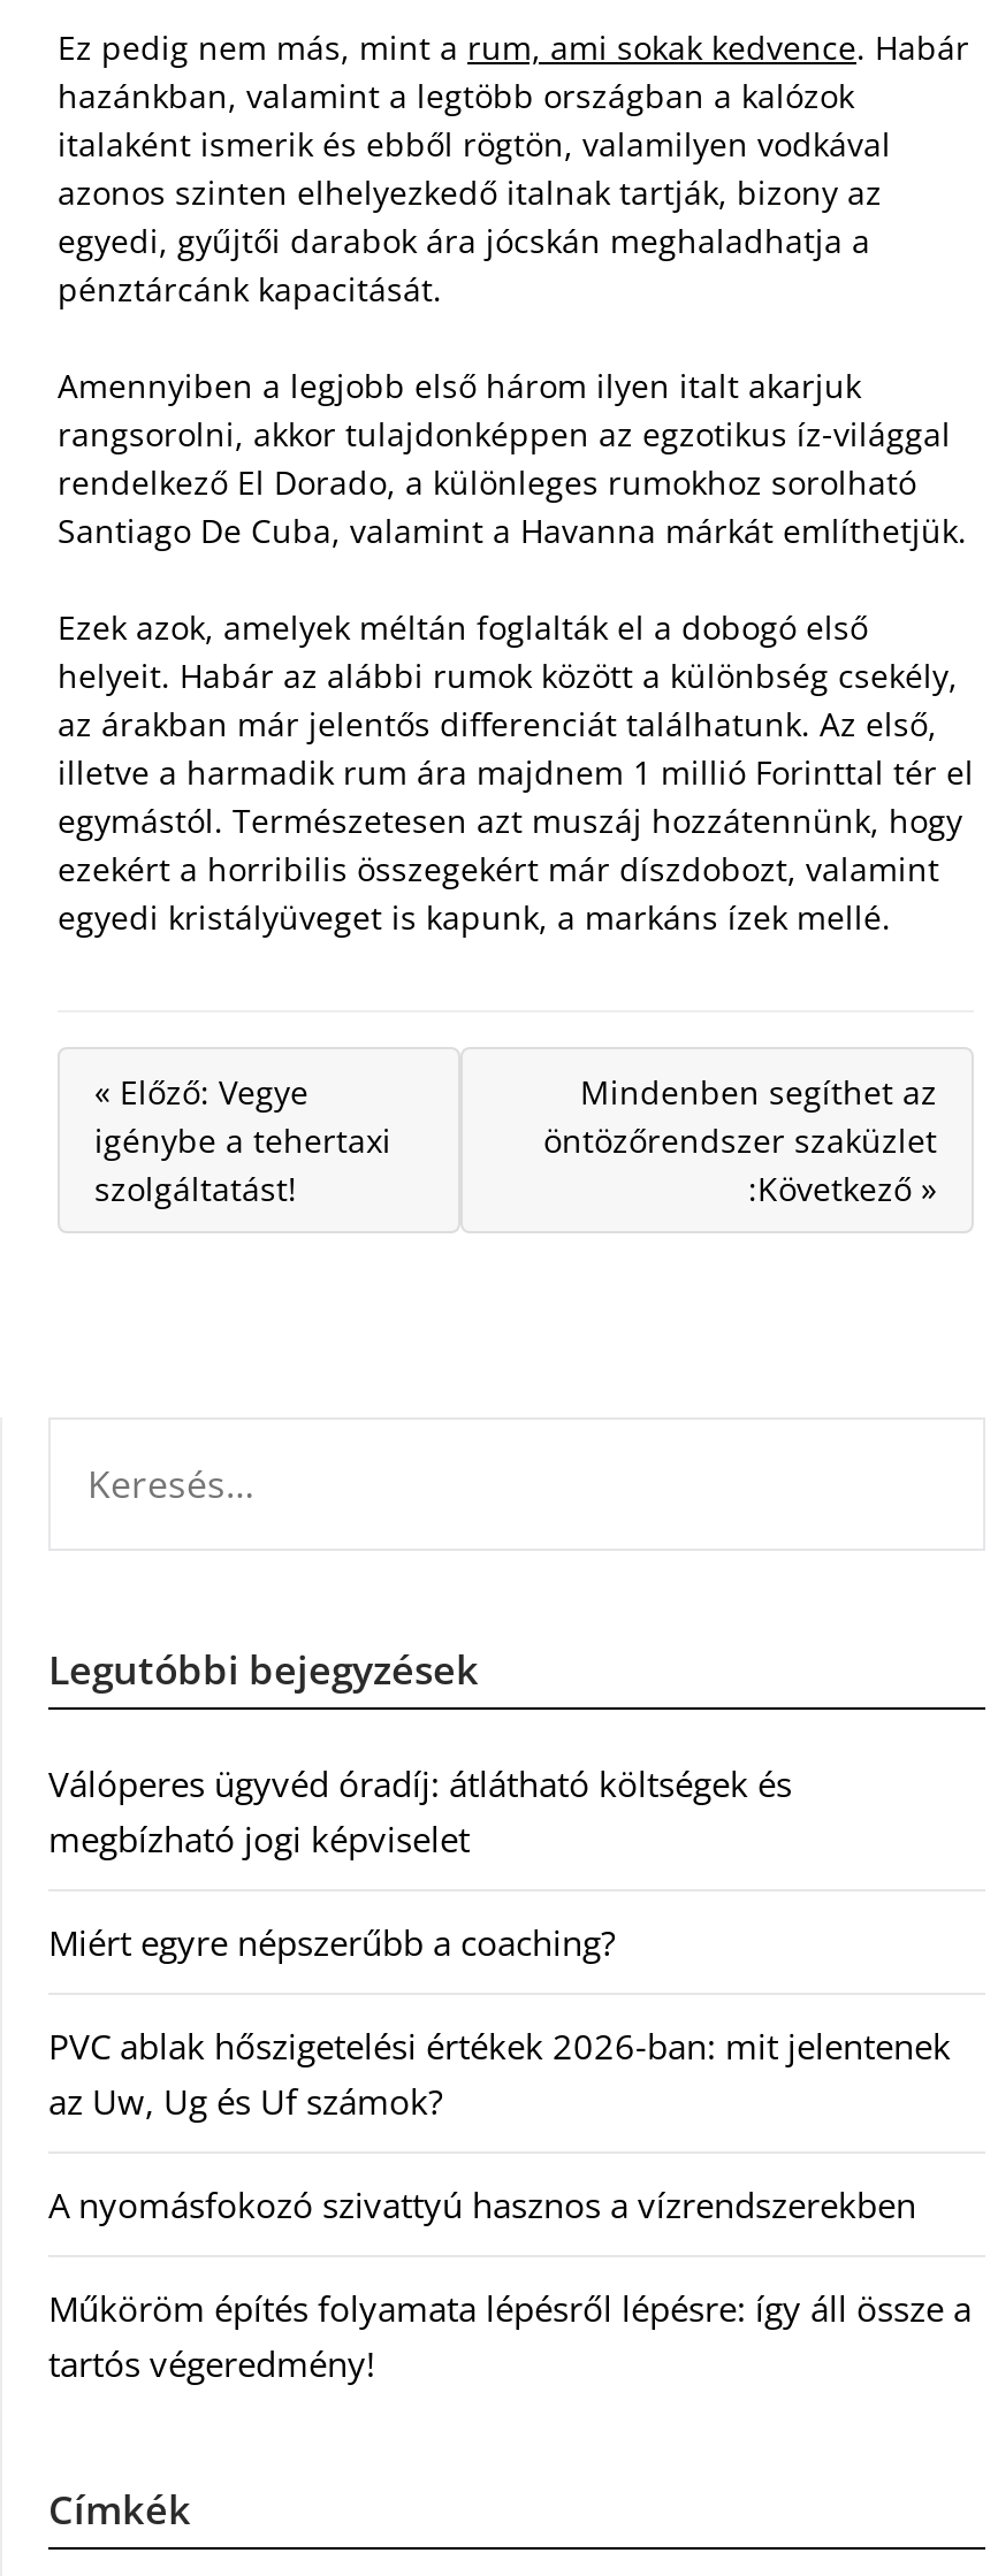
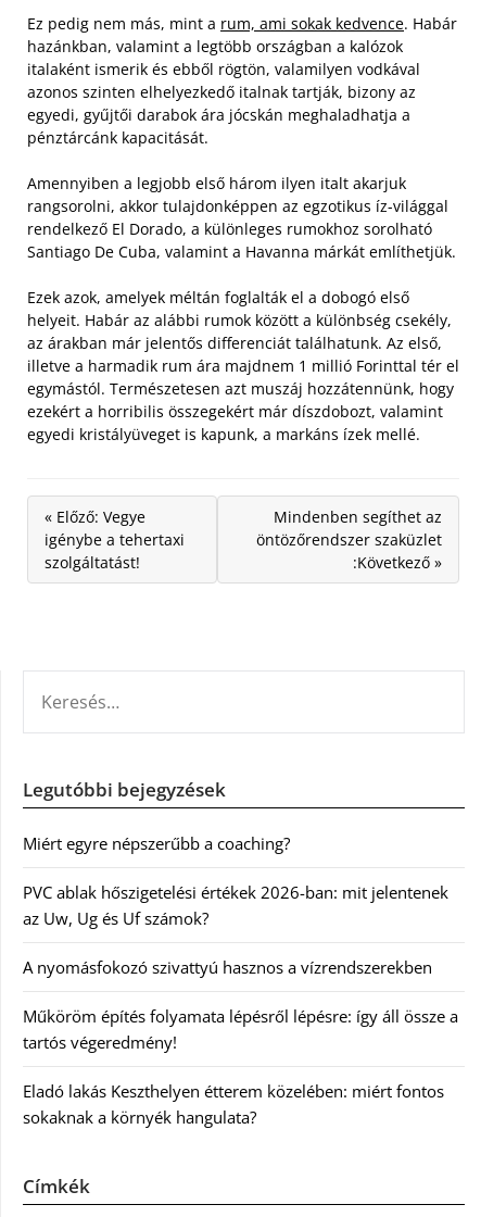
- Válóperes ügyvéd óradíj: átlátható költségek és
- megbízható jogi képviselet

moved up: Miért egyre népszerűbb a coaching? | PVC ablak hőszigetelési értékek 2026-ban: mit jelentenek | az Uw, Ug és Uf számok? | A nyomásfokozó szivattyú hasznos a vízrendszerekben | Műköröm építés folyamata lépésről lépésre: így áll össze a | tartós végeredmény!

+ Eladó lakás Keszthelyen étterem közelében: miért fontos
+ sokaknak a környék hangulata?
